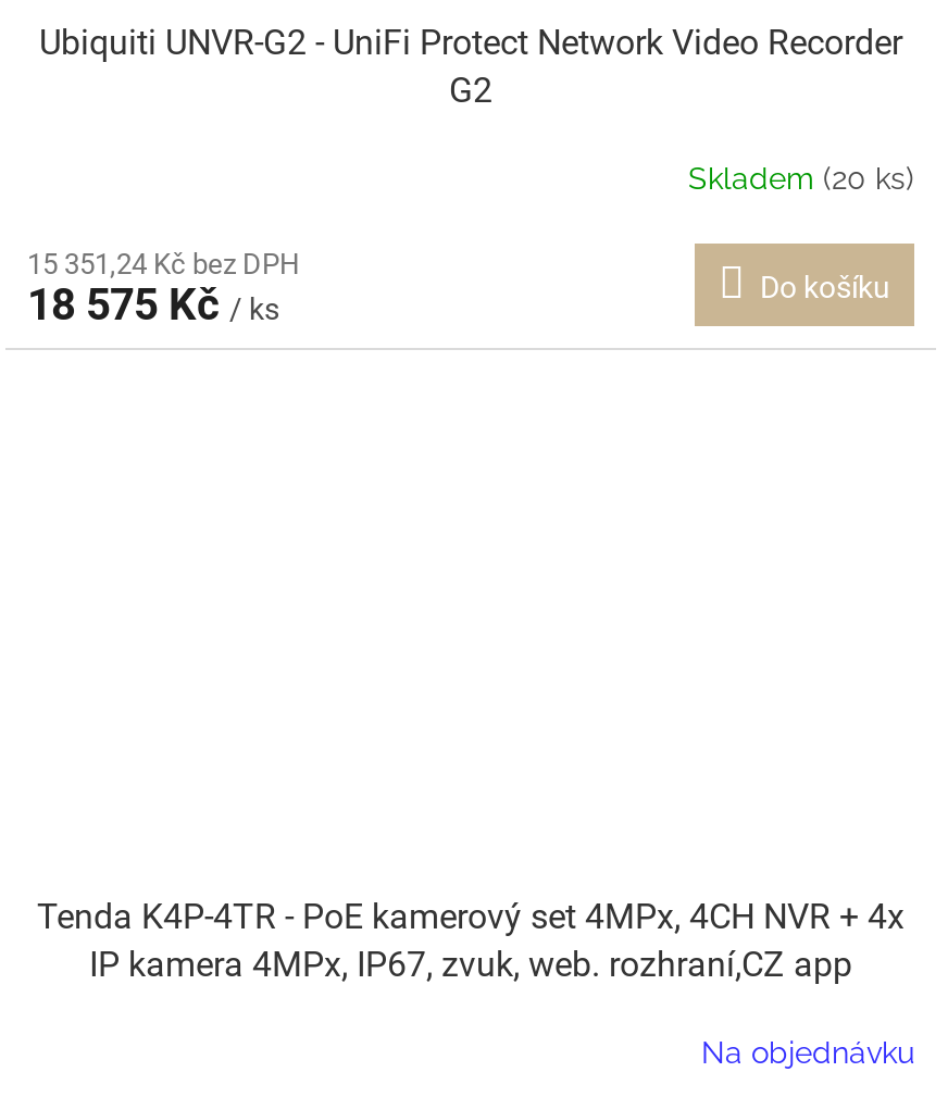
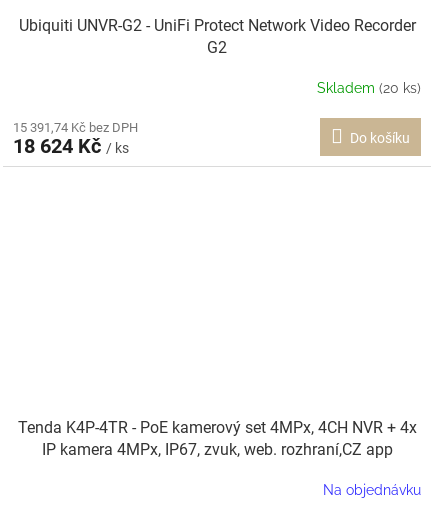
- 15 351,24 Kč bez DPH
+ 15 391,74 Kč bez DPH

- 18 575 Kč / ks
+ 18 624 Kč / ks
